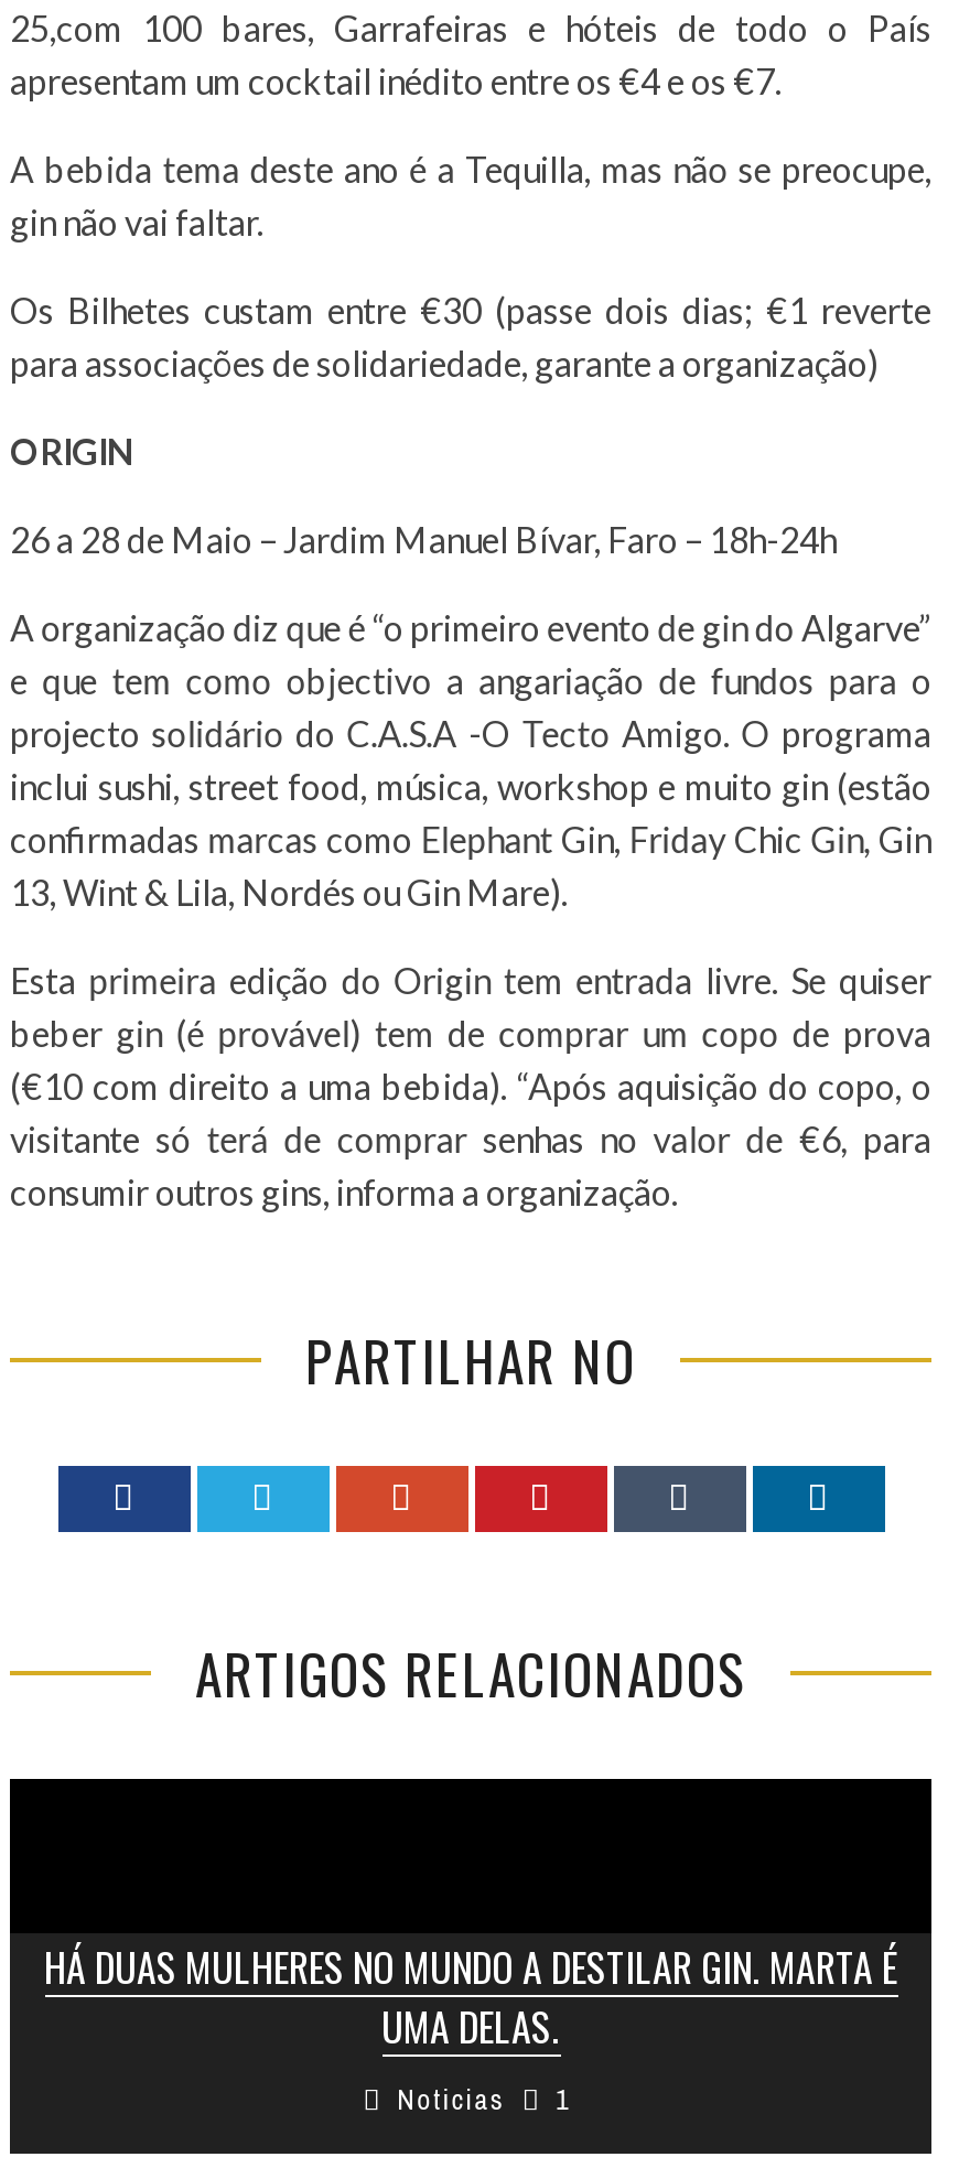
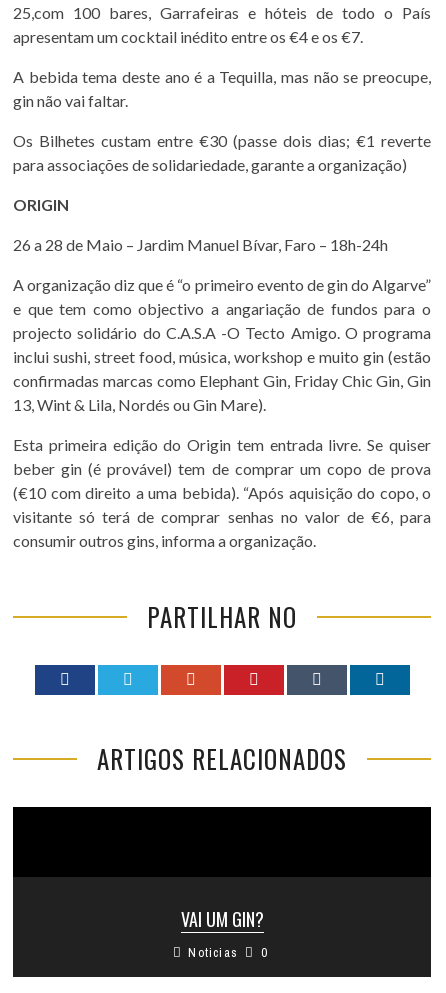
- HÁ DUAS MULHERES NO MUNDO A DESTILAR GIN. MARTA É
- UMA DELAS.
+ VAI UM GIN?

- Noticias 1
+ Noticias 0
